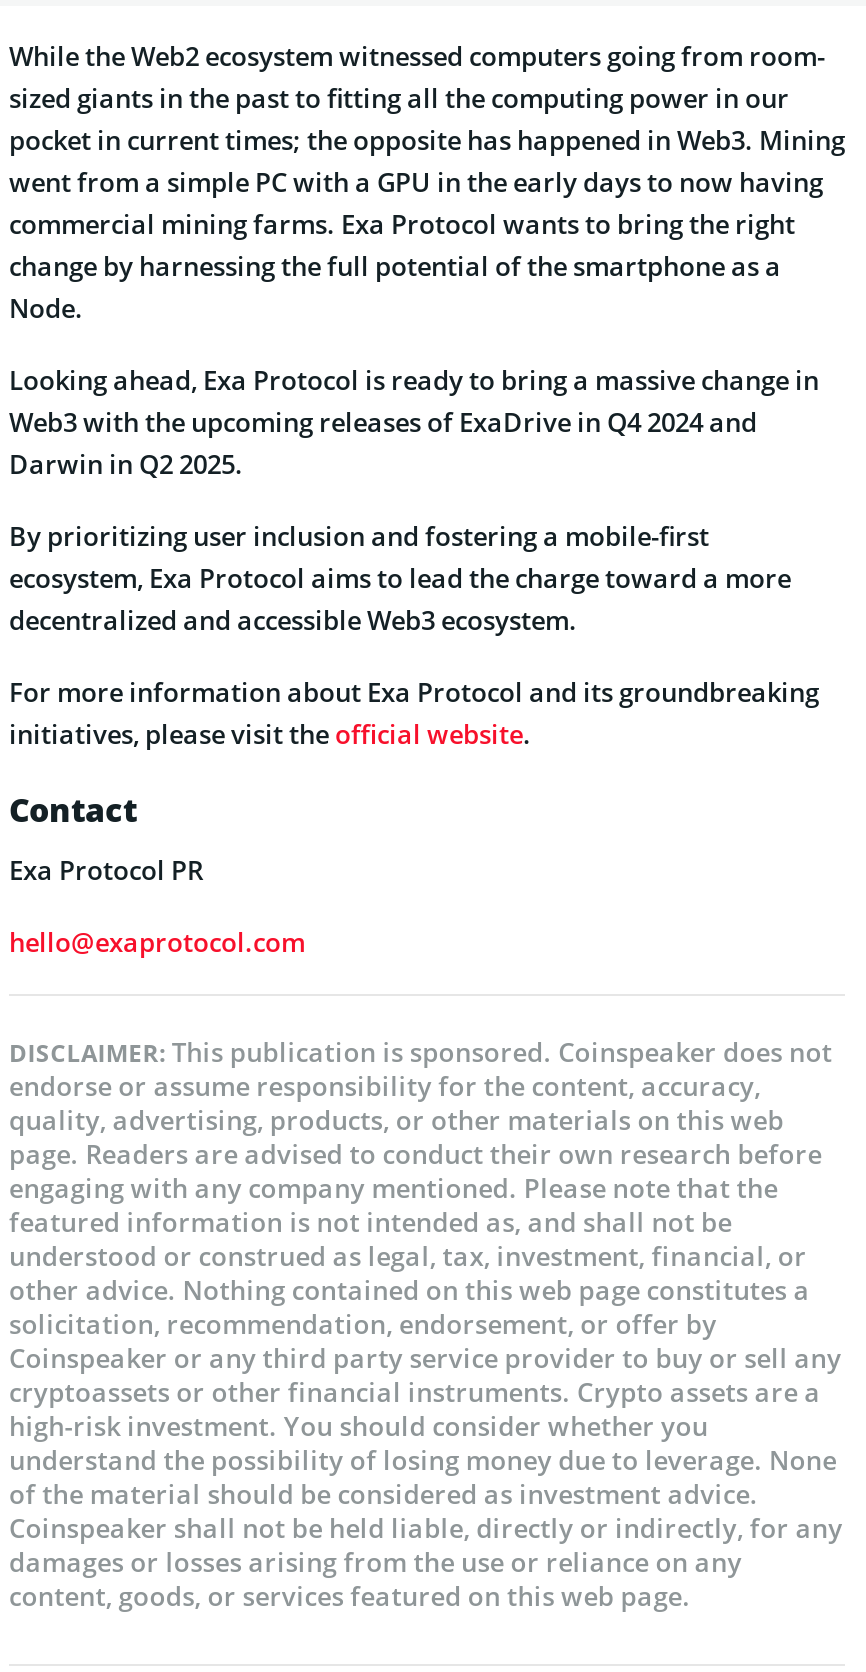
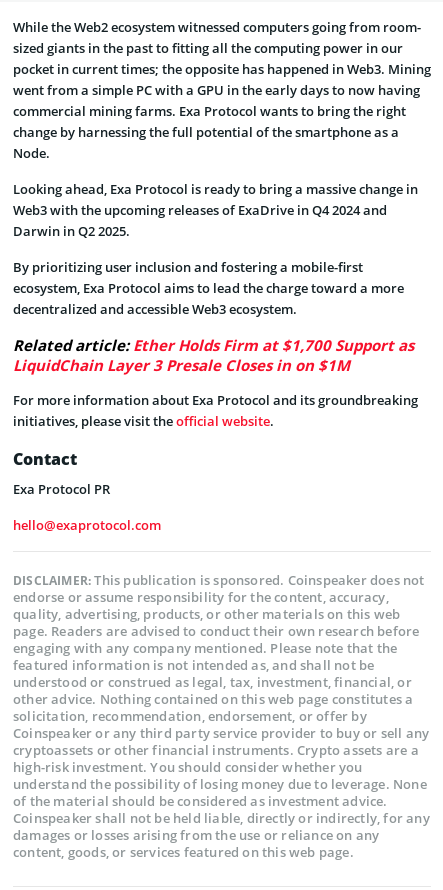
+ Related article: Ether Holds Firm at $1,700 Support as
+ LiquidChain Layer 3 Presale Closes in on $1M
